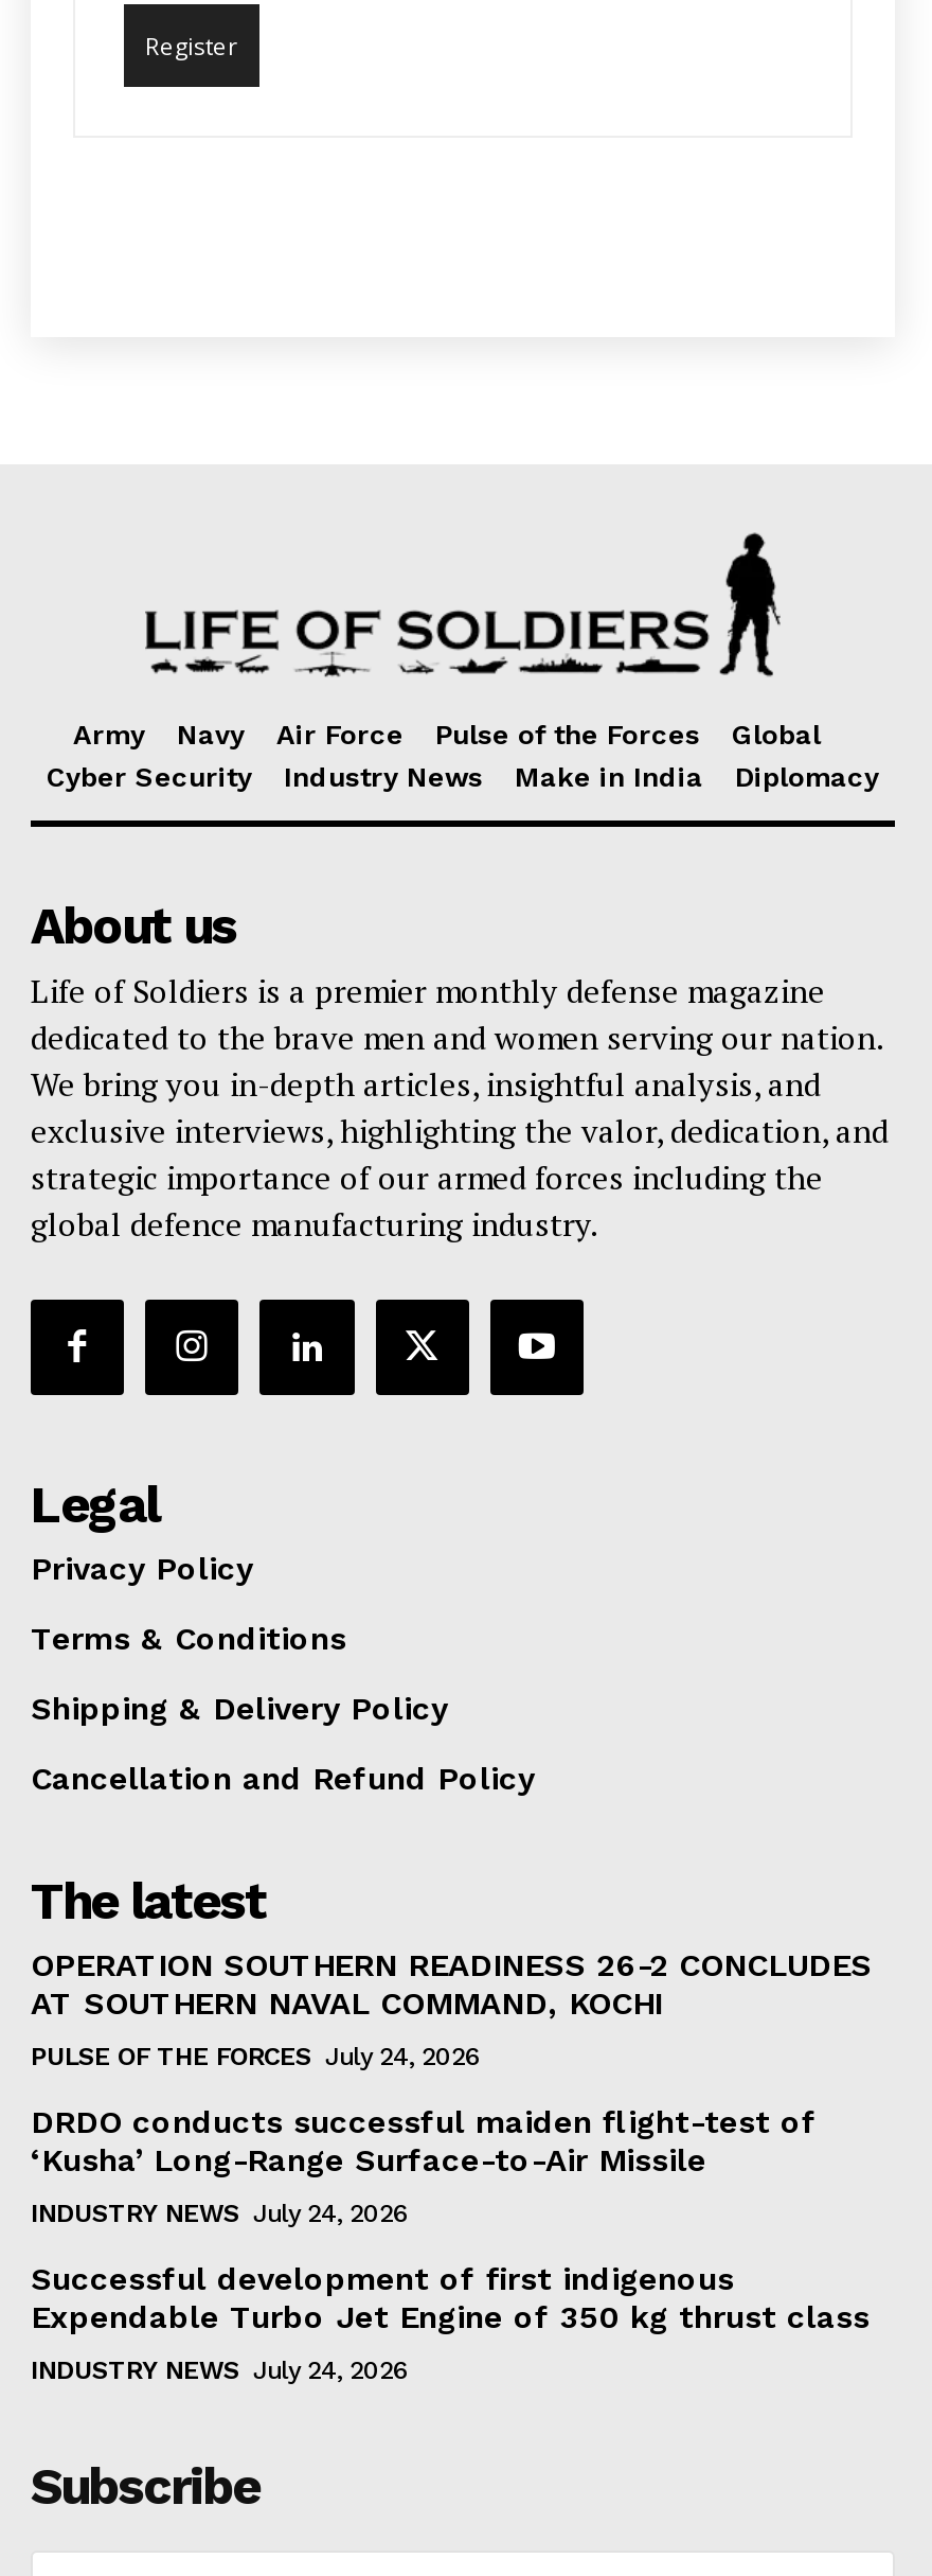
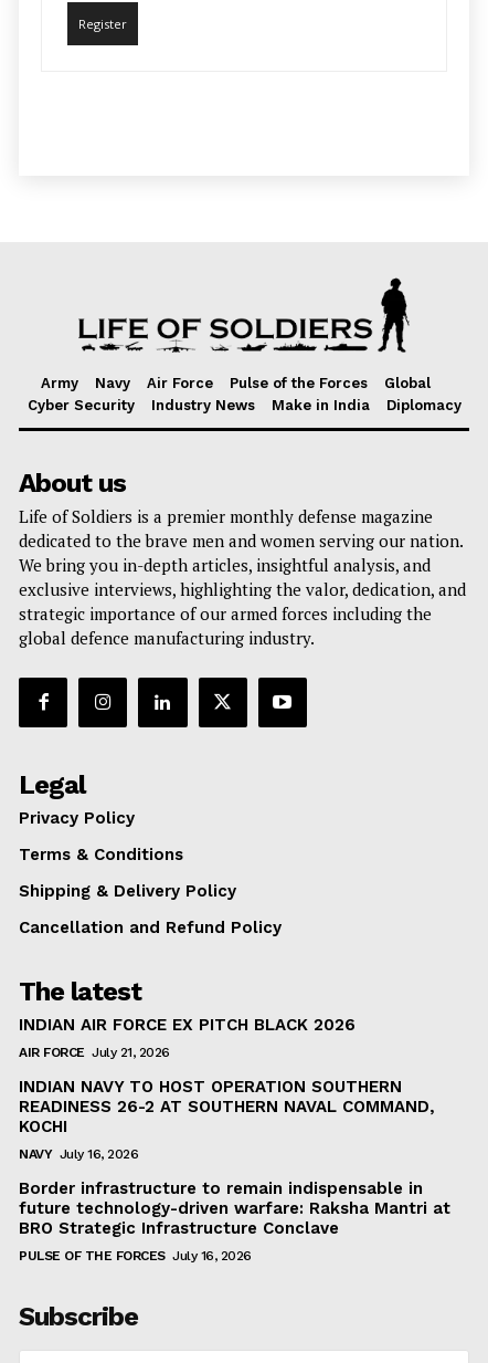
- OPERATION SOUTHERN READINESS 26-2 CONCLUDES
- AT SOUTHERN NAVAL COMMAND, KOCHI
+ INDIAN AIR FORCE EX PITCH BLACK 2026

- PULSE OF THE FORCES July 24, 2026
+ AIR FORCE July 21, 2026

- DRDO conducts successful maiden flight-test of
- ‘Kusha’ Long-Range Surface-to-Air Missile
+ INDIAN NAVY TO HOST OPERATION SOUTHERN
+ READINESS 26-2 AT SOUTHERN NAVAL COMMAND,
+ KOCHI

- INDUSTRY NEWS July 24, 2026
+ NAVY July 16, 2026

- Successful development of first indigenous
- Expendable Turbo Jet Engine of 350 kg thrust class
+ Border infrastructure to remain indispensable in
+ future technology-driven warfare: Raksha Mantri at
+ BRO Strategic Infrastructure Conclave

- INDUSTRY NEWS July 24, 2026
+ PULSE OF THE FORCES July 16, 2026
